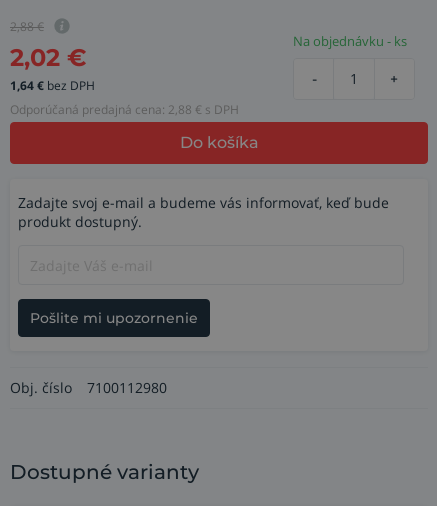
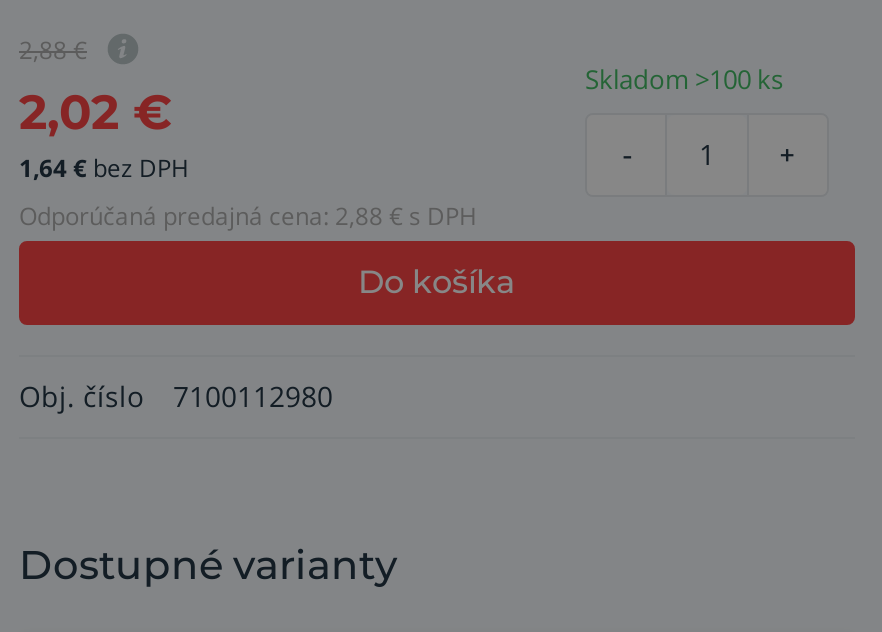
- Na objednávku - ks
+ Skladom >100 ks

- Zadajte svoj e-mail a budeme vás informovať, keď bude
- produkt dostupný.

- Pošlite mi upozornenie
